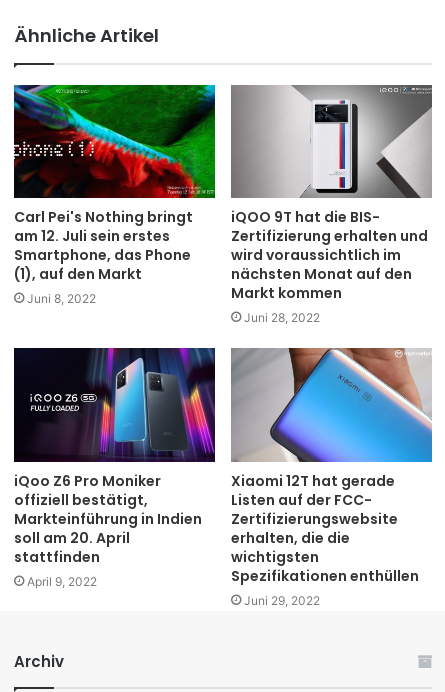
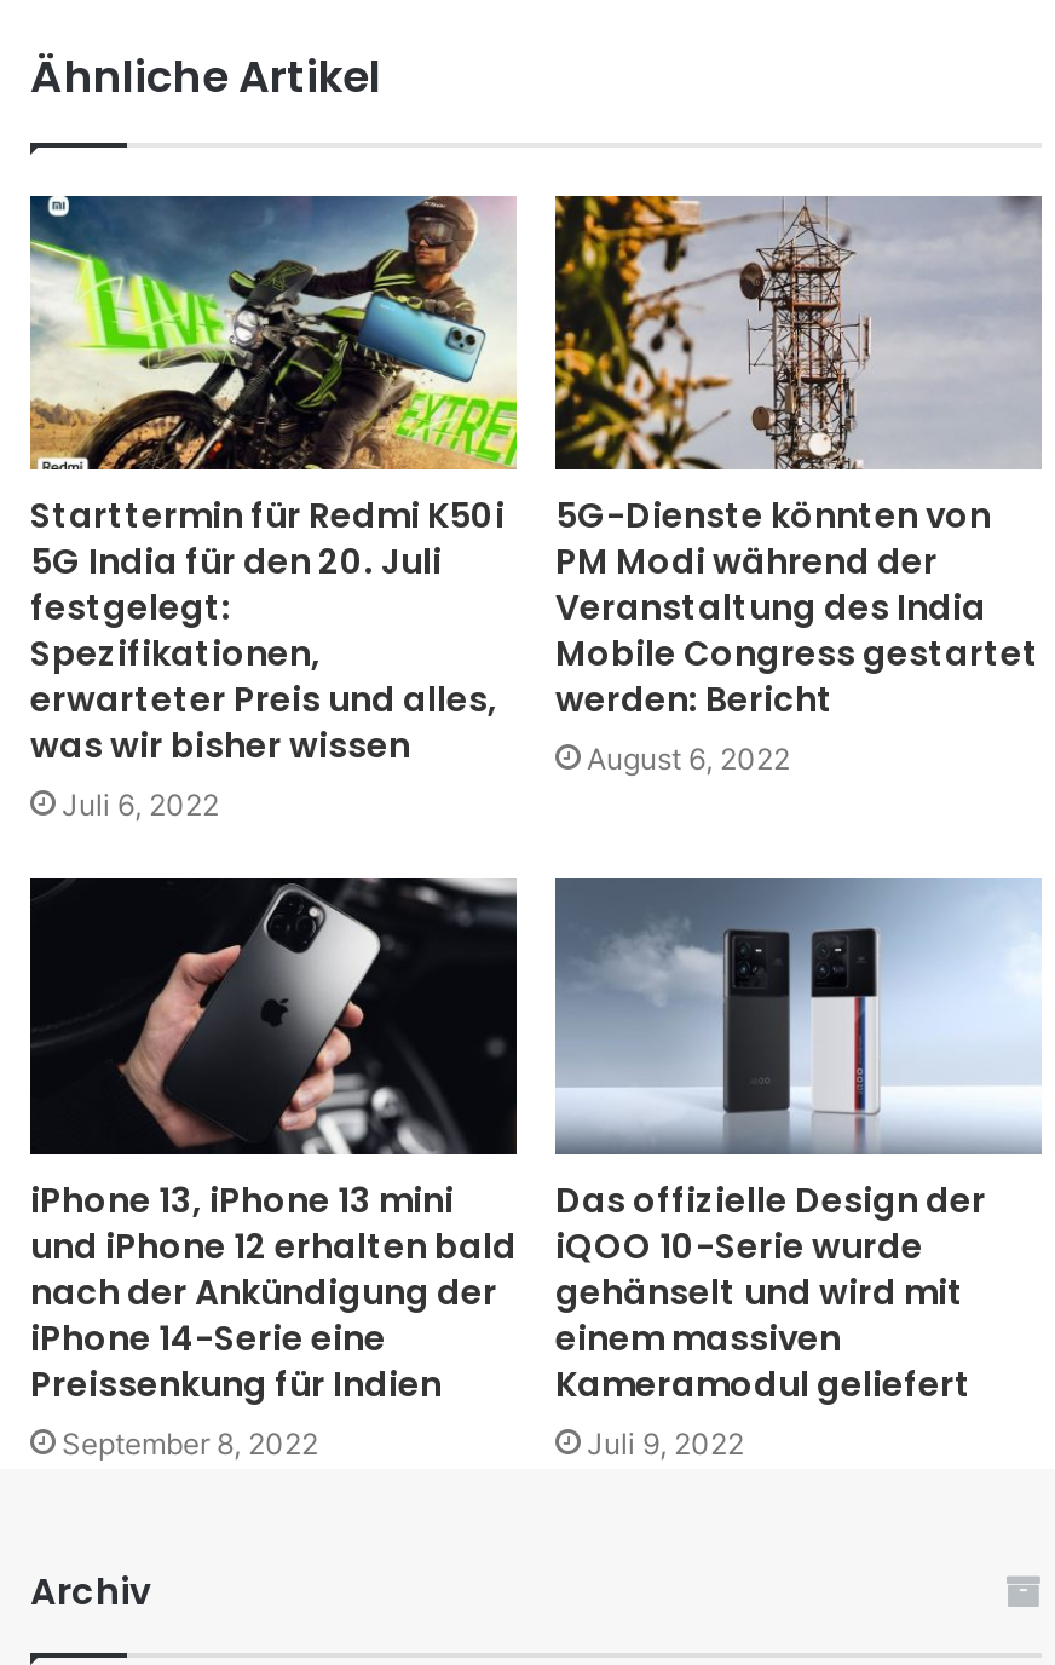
- [image]
- Carl Pei's Nothing bringt
- am 12. Juli sein erstes
- Smartphone, das Phone
- (1), auf den Markt
- Juni 8, 2022
+ [image]
+ Starttermin für Redmi K50i
+ 5G India für den 20. Juli
+ festgelegt:
+ Spezifikationen,
+ erwarteter Preis und alles,
+ was wir bisher wissen
+ Juli 6, 2022

- [image]
- iQOO 9T hat die BIS-
- Zertifizierung erhalten und
- wird voraussichtlich im
- nächsten Monat auf den
- Markt kommen
- Juni 28, 2022
+ [image]
+ 5G-Dienste könnten von
+ PM Modi während der
+ Veranstaltung des India
+ Mobile Congress gestartet
+ werden: Bericht
+ August 6, 2022

- [image]
- iQoo Z6 Pro Moniker
- offiziell bestätigt,
- Markteinführung in Indien
- soll am 20. April
- stattfinden
- April 9, 2022
+ [image]
+ iPhone 13, iPhone 13 mini
+ und iPhone 12 erhalten bald
+ nach der Ankündigung der
+ iPhone 14-Serie eine
+ Preissenkung für Indien
+ September 8, 2022

- [image]
- Xiaomi 12T hat gerade
- Listen auf der FCC-
- Zertifizierungswebsite
- erhalten, die die
- wichtigsten
- Spezifikationen enthüllen
- Juni 29, 2022
+ [image]
+ Das offizielle Design der
+ iQOO 10-Serie wurde
+ gehänselt und wird mit
+ einem massiven
+ Kameramodul geliefert
+ Juli 9, 2022
